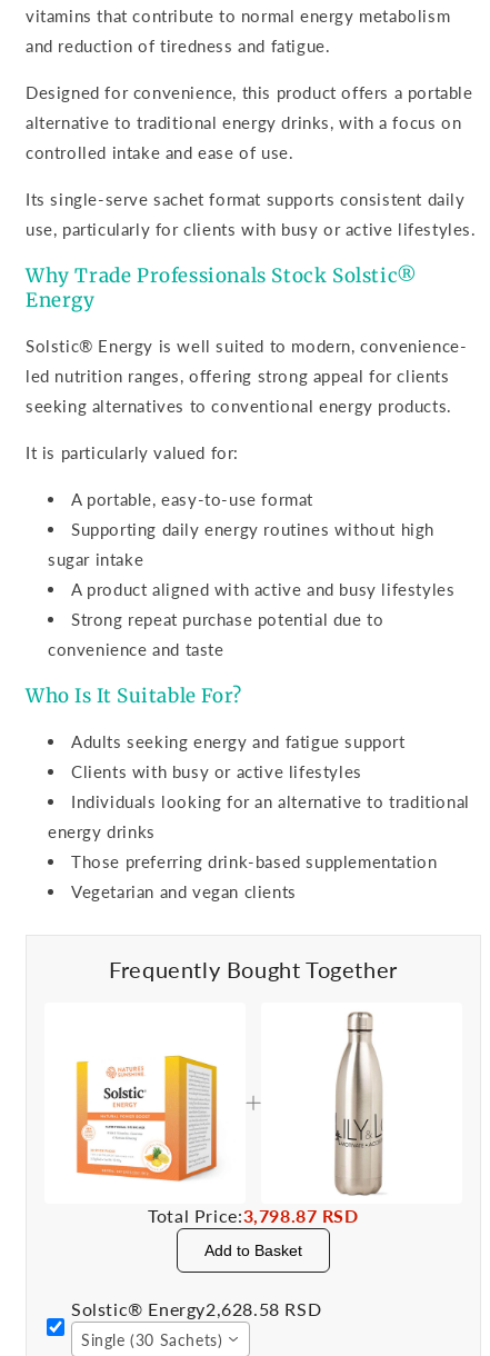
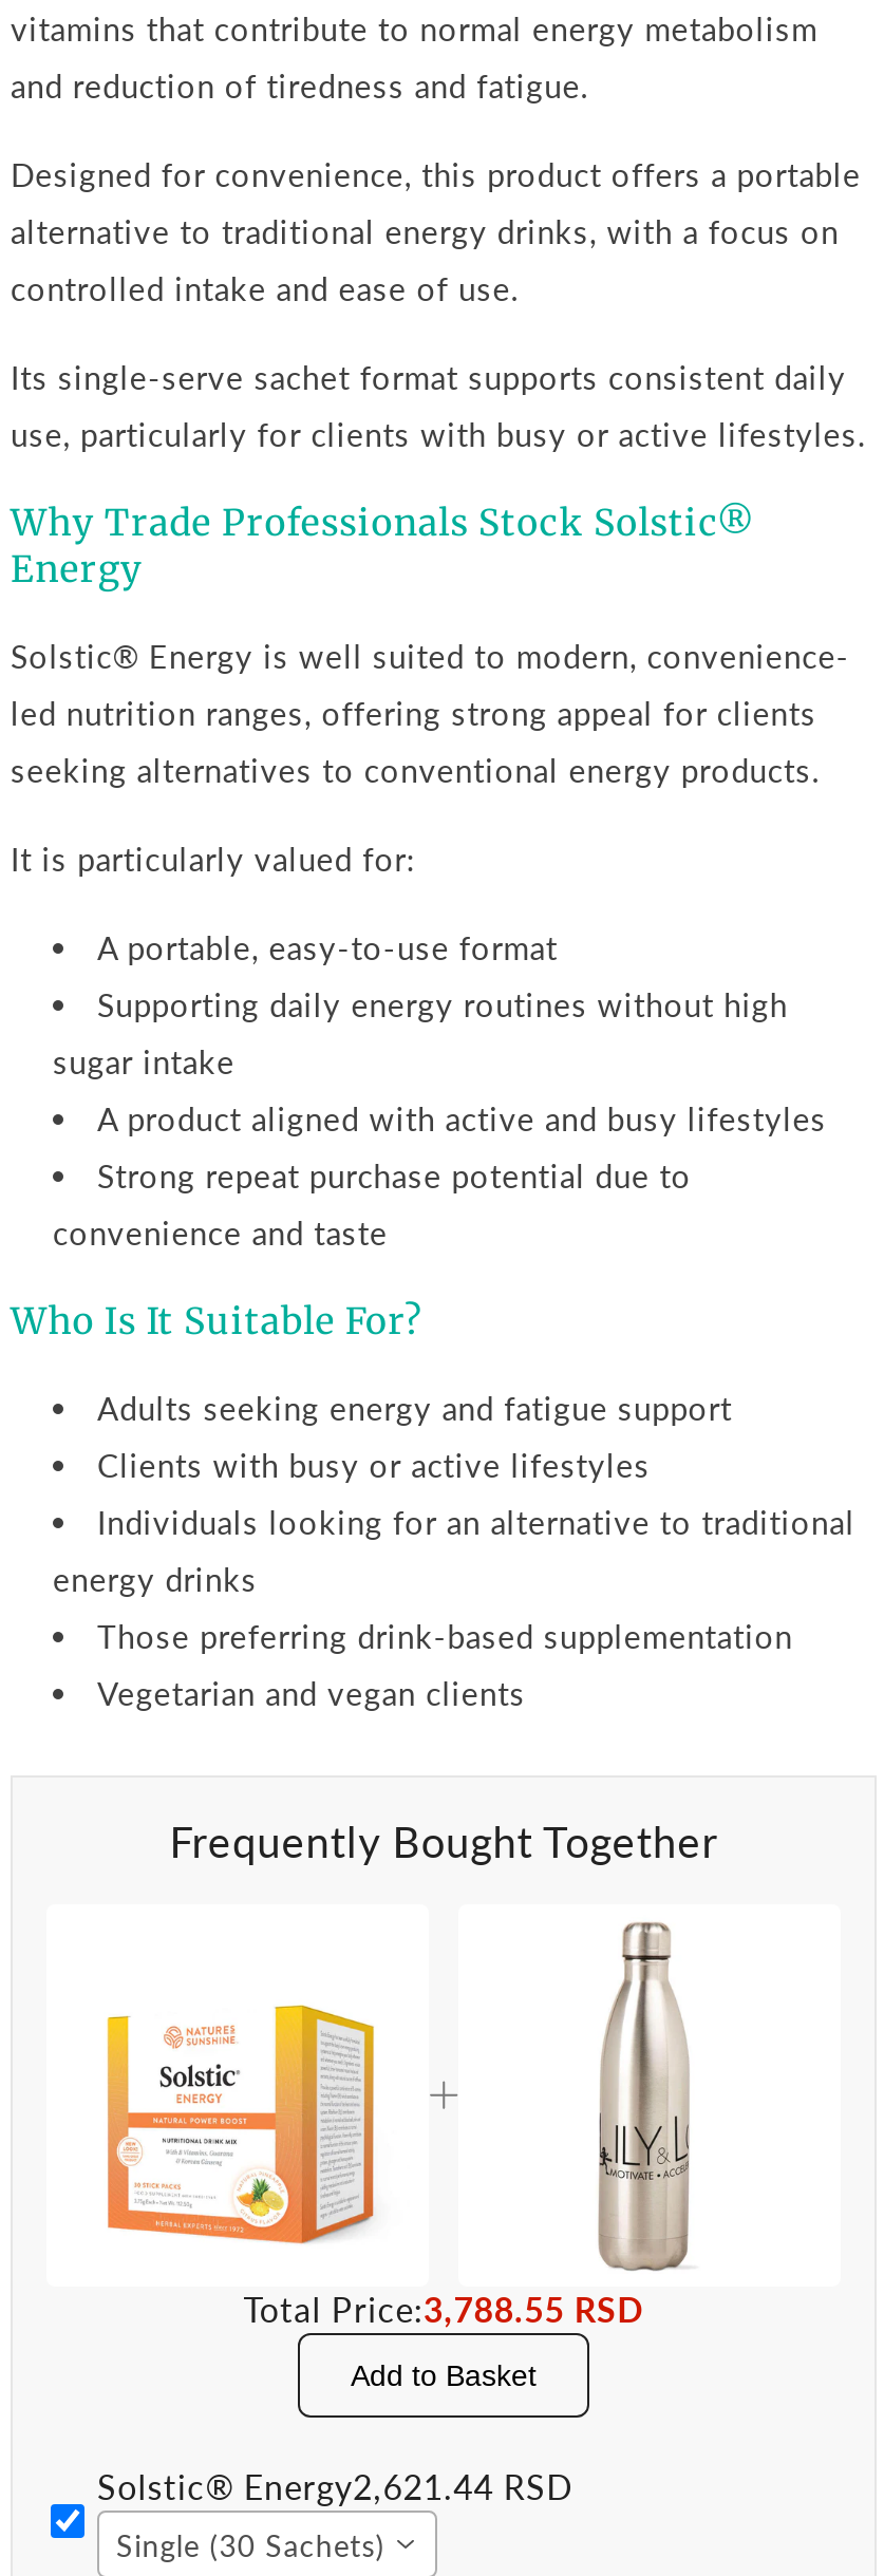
- Total Price:3,798.87 RSD
+ Total Price:3,788.55 RSD

- Solstic® Energy2,628.58 RSD
+ Solstic® Energy2,621.44 RSD
